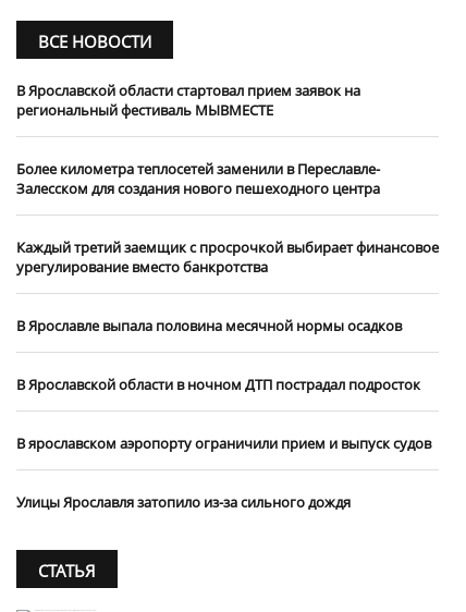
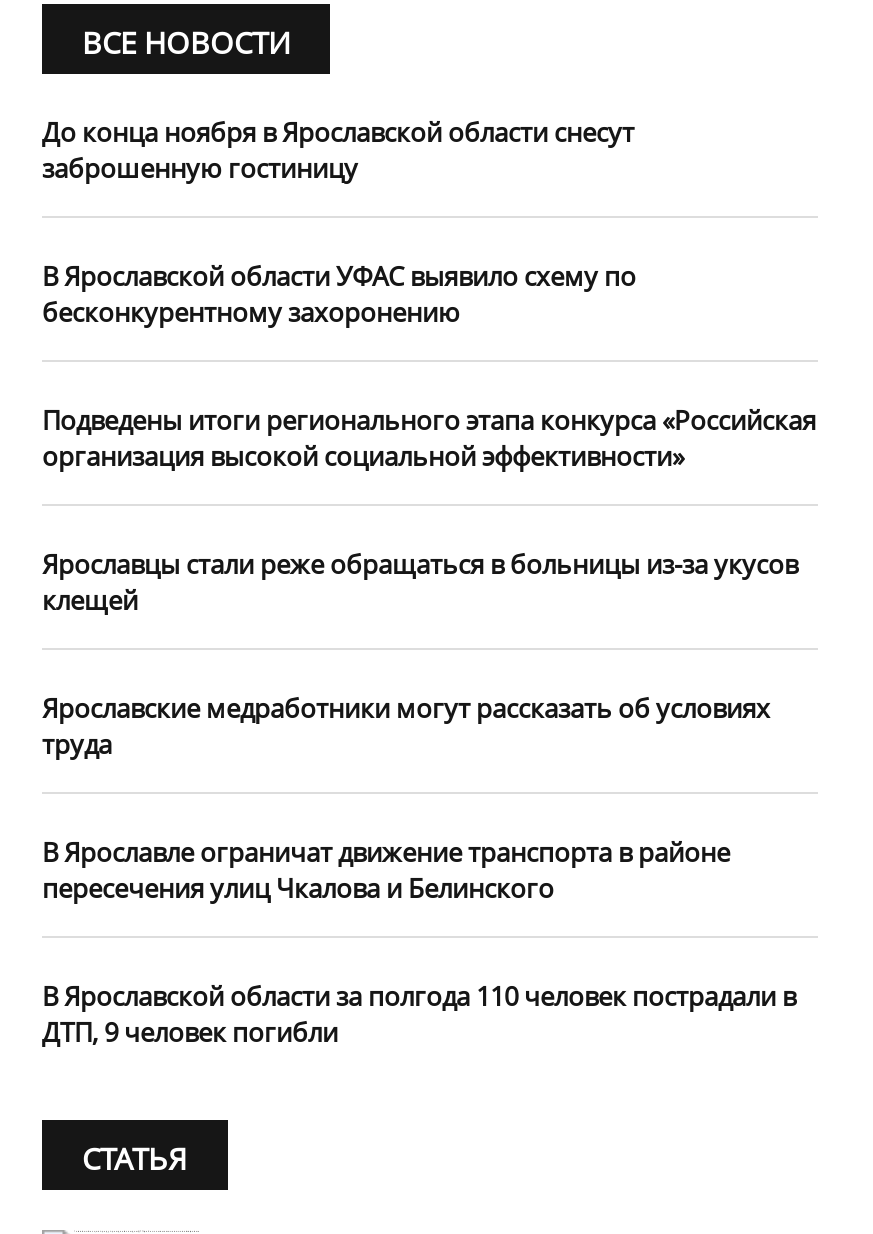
- В Ярославской области стартовал прием заявок на
- региональный фестиваль МЫВМЕСТЕ
+ До конца ноября в Ярославской области снесут
+ заброшенную гостиницу

- Более километра теплосетей заменили в Переславле-
- Залесском для создания нового пешеходного центра
+ В Ярославской области УФАС выявило схему по
+ бесконкурентному захоронению

- Каждый третий заемщик с просрочкой выбирает финансовое
- урегулирование вместо банкротства
+ Подведены итоги регионального этапа конкурса «Российская
+ организация высокой социальной эффективности»

- В Ярославле выпала половина месячной нормы осадков
+ Ярославцы стали реже обращаться в больницы из-за укусов
+ клещей

- В Ярославской области в ночном ДТП пострадал подросток
+ Ярославские медработники могут рассказать об условиях
+ труда

- В ярославском аэропорту ограничили прием и выпуск судов
+ В Ярославле ограничат движение транспорта в районе
+ пересечения улиц Чкалова и Белинского

- Улицы Ярославля затопило из-за сильного дождя
+ В Ярославской области за полгода 110 человек пострадали в
+ ДТП, 9 человек погибли
